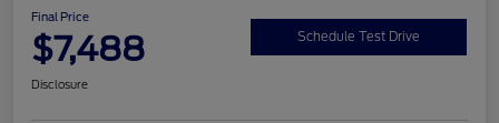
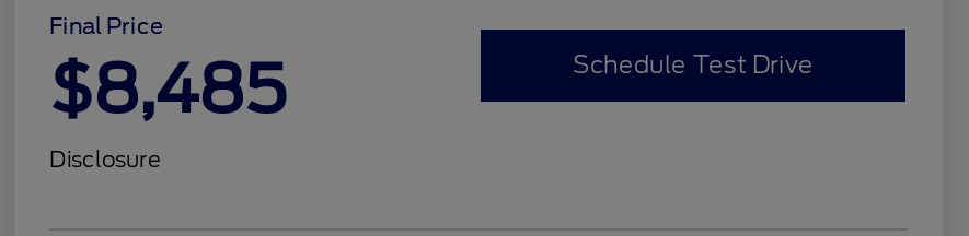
- $7,488
+ $8,485
